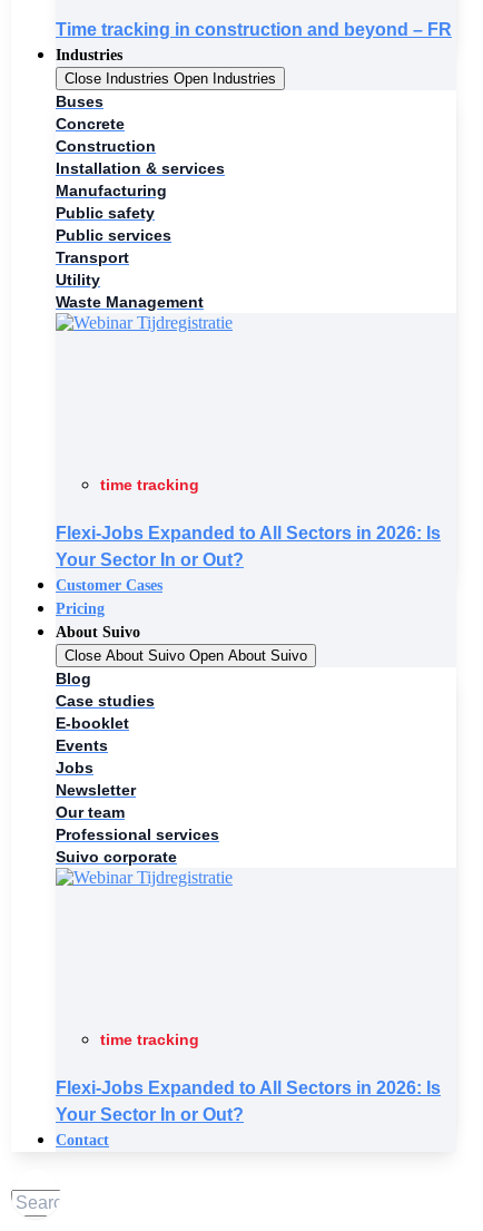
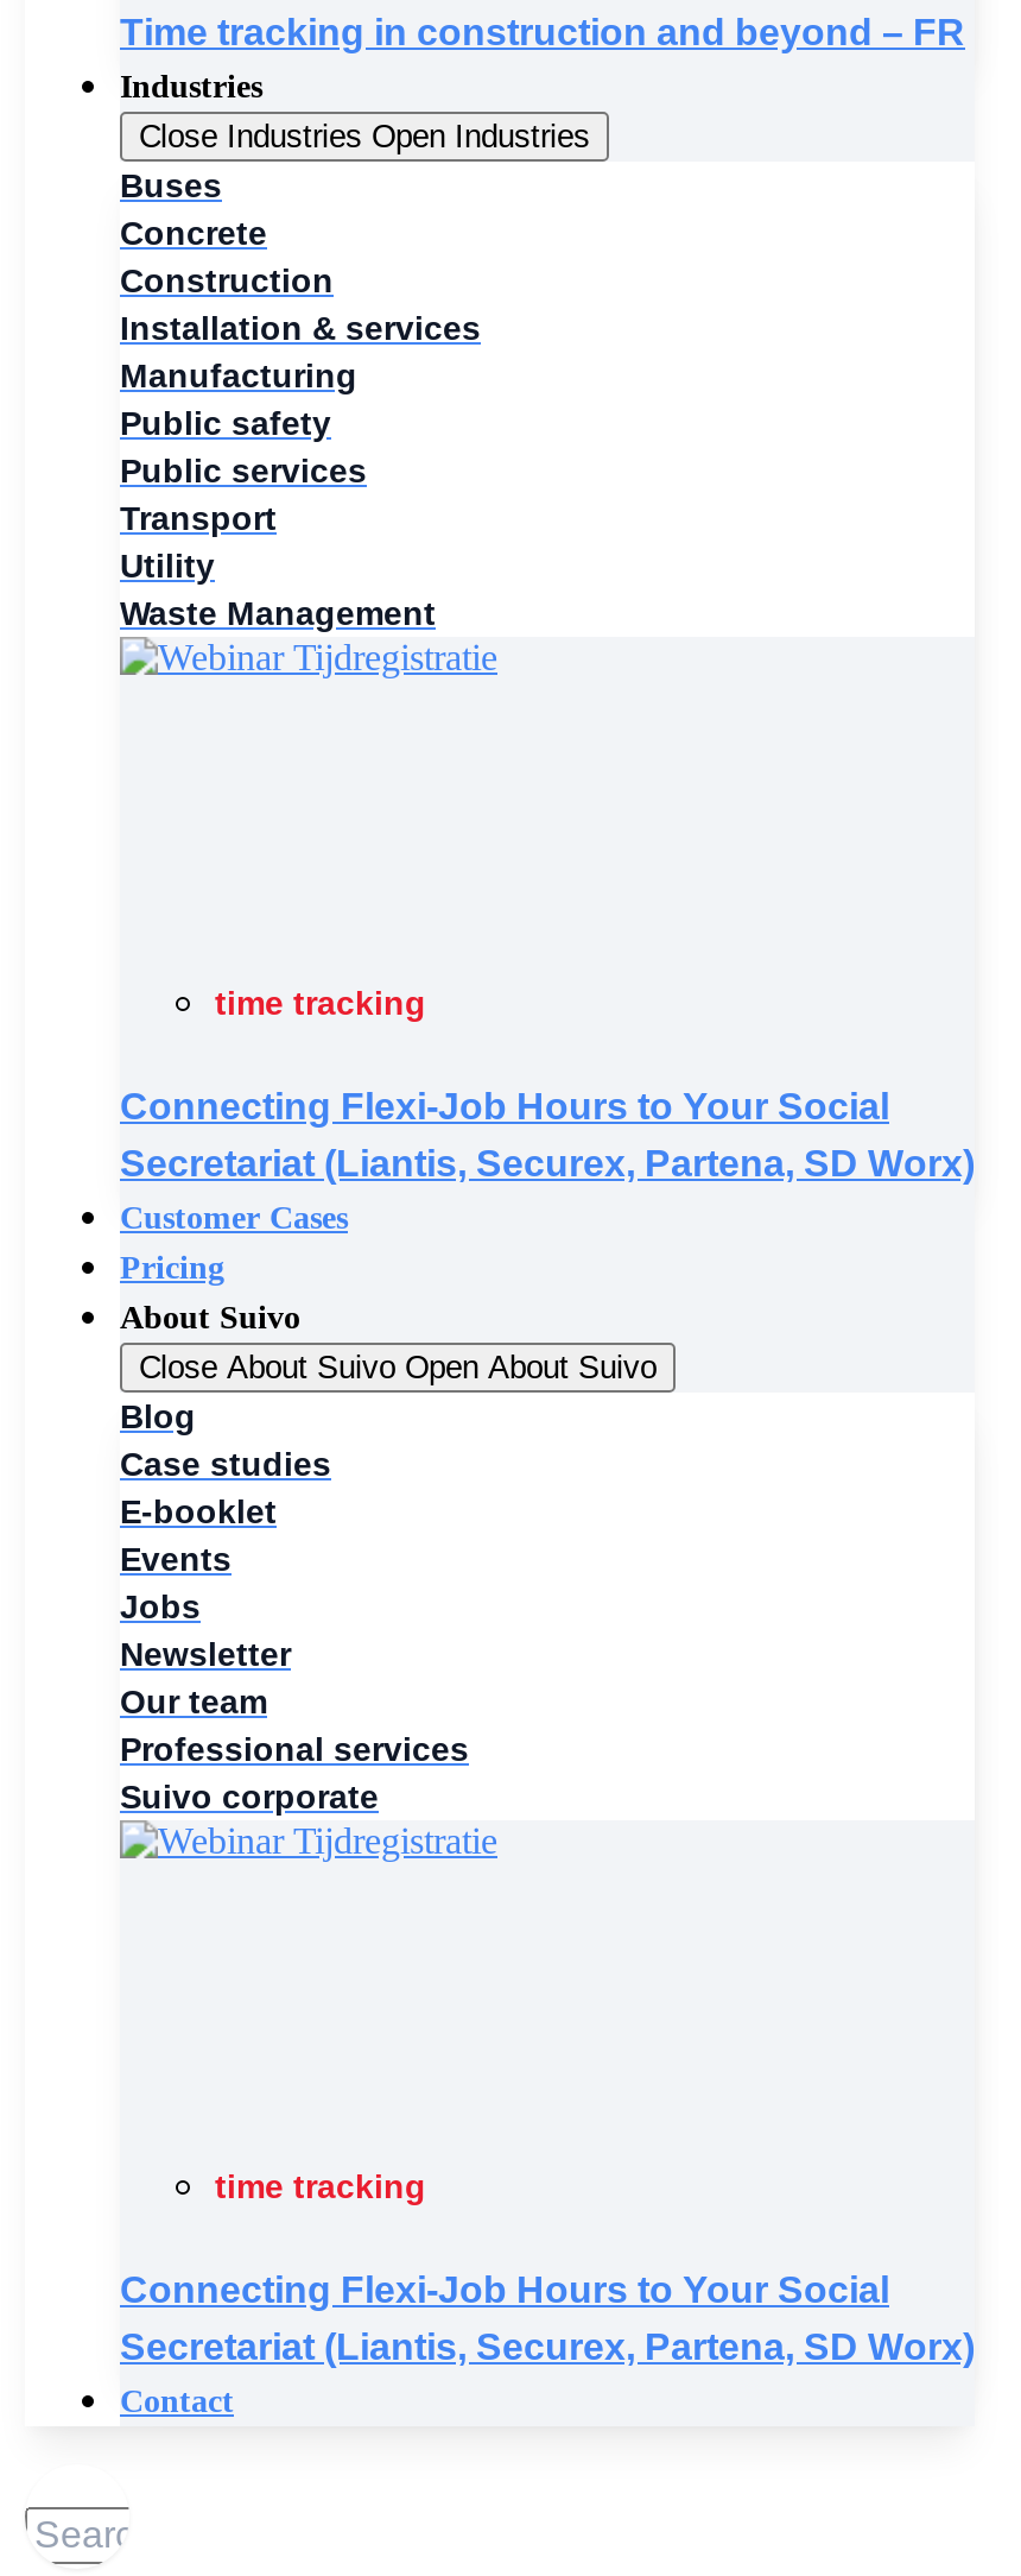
- Flexi-Jobs Expanded to All Sectors in 2026: Is
- Your Sector In or Out?
+ Connecting Flexi-Job Hours to Your Social
+ Secretariat (Liantis, Securex, Partena, SD Worx)

- Flexi-Jobs Expanded to All Sectors in 2026: Is
- Your Sector In or Out?
+ Connecting Flexi-Job Hours to Your Social
+ Secretariat (Liantis, Securex, Partena, SD Worx)
